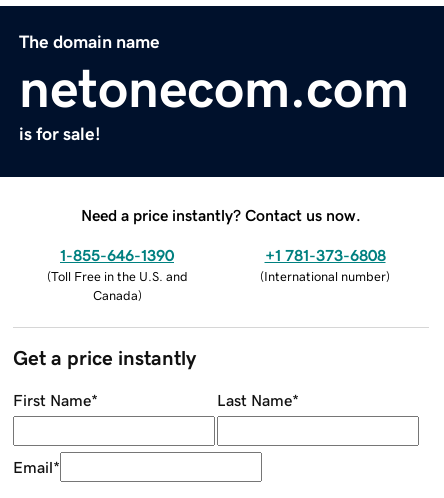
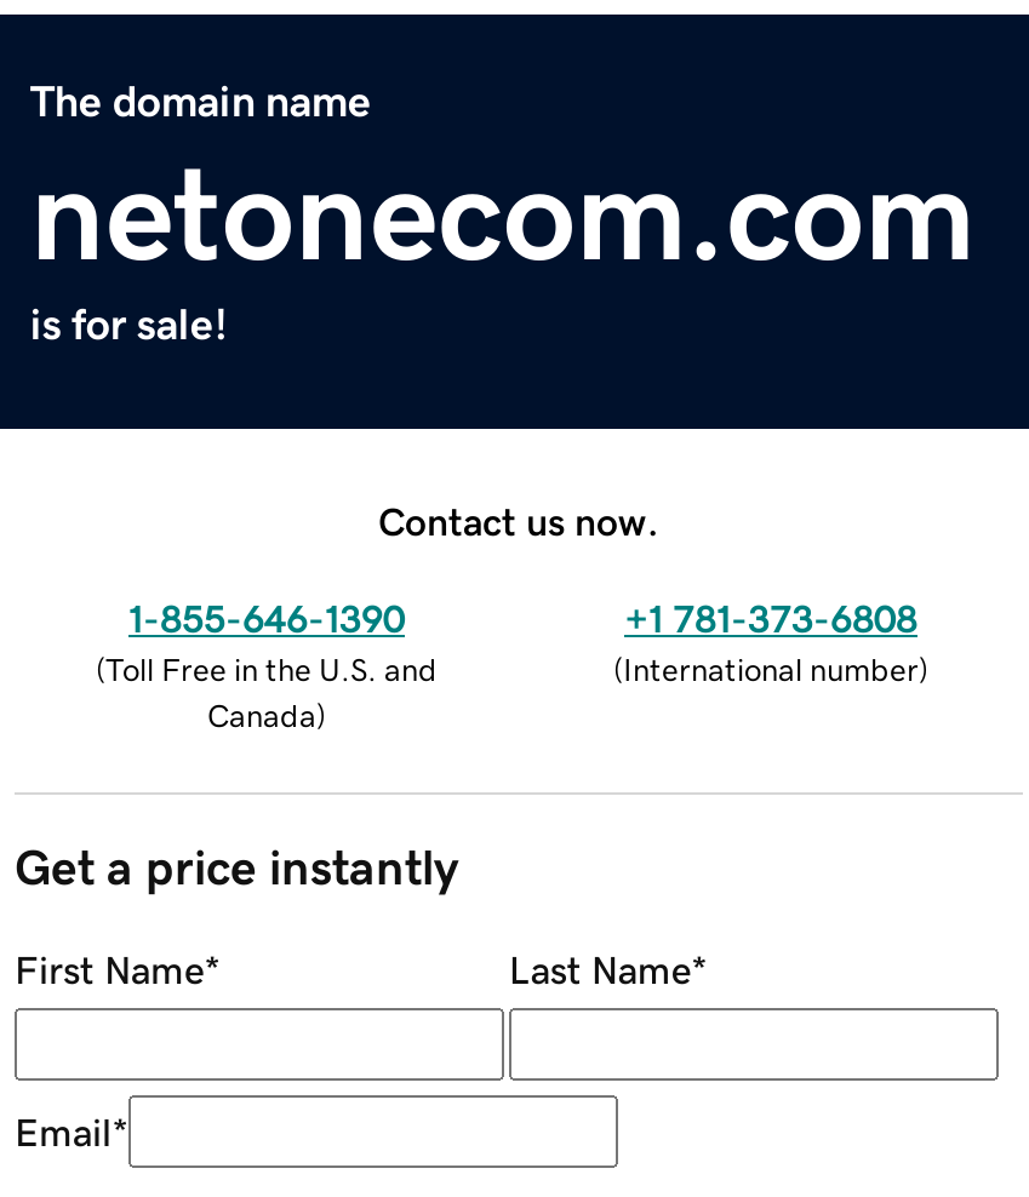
- Need a price instantly? Contact us now.
+ Contact us now.
